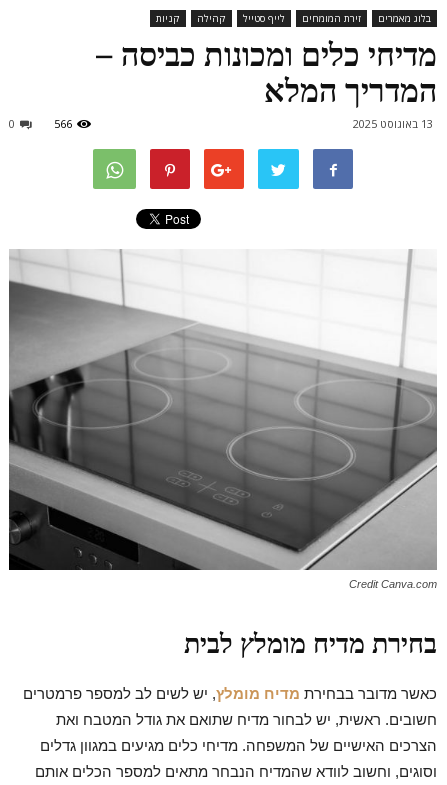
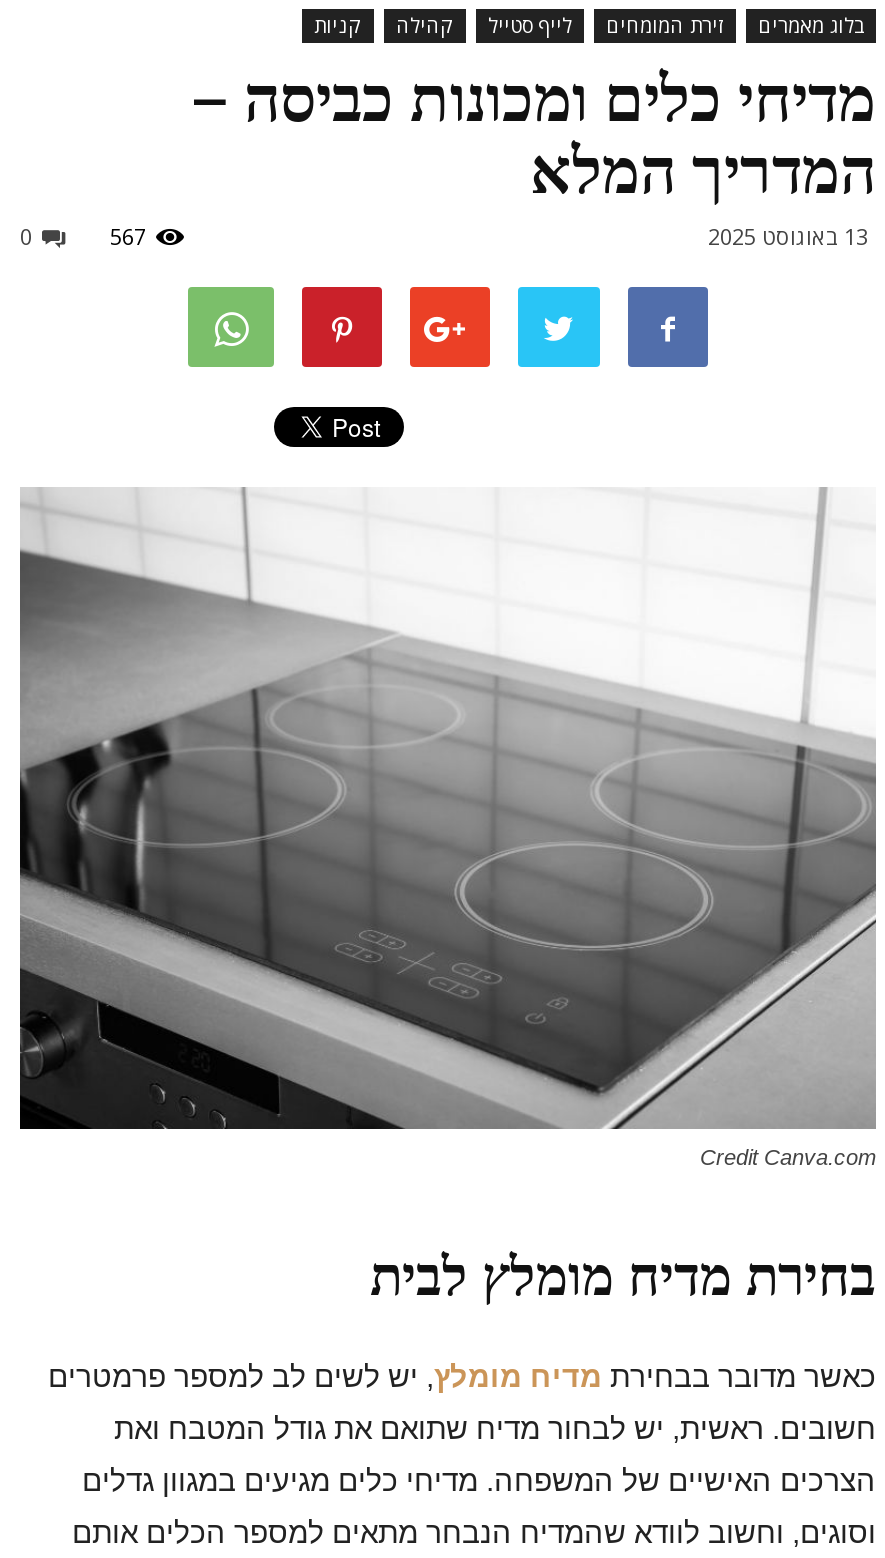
- 566
+ 567
